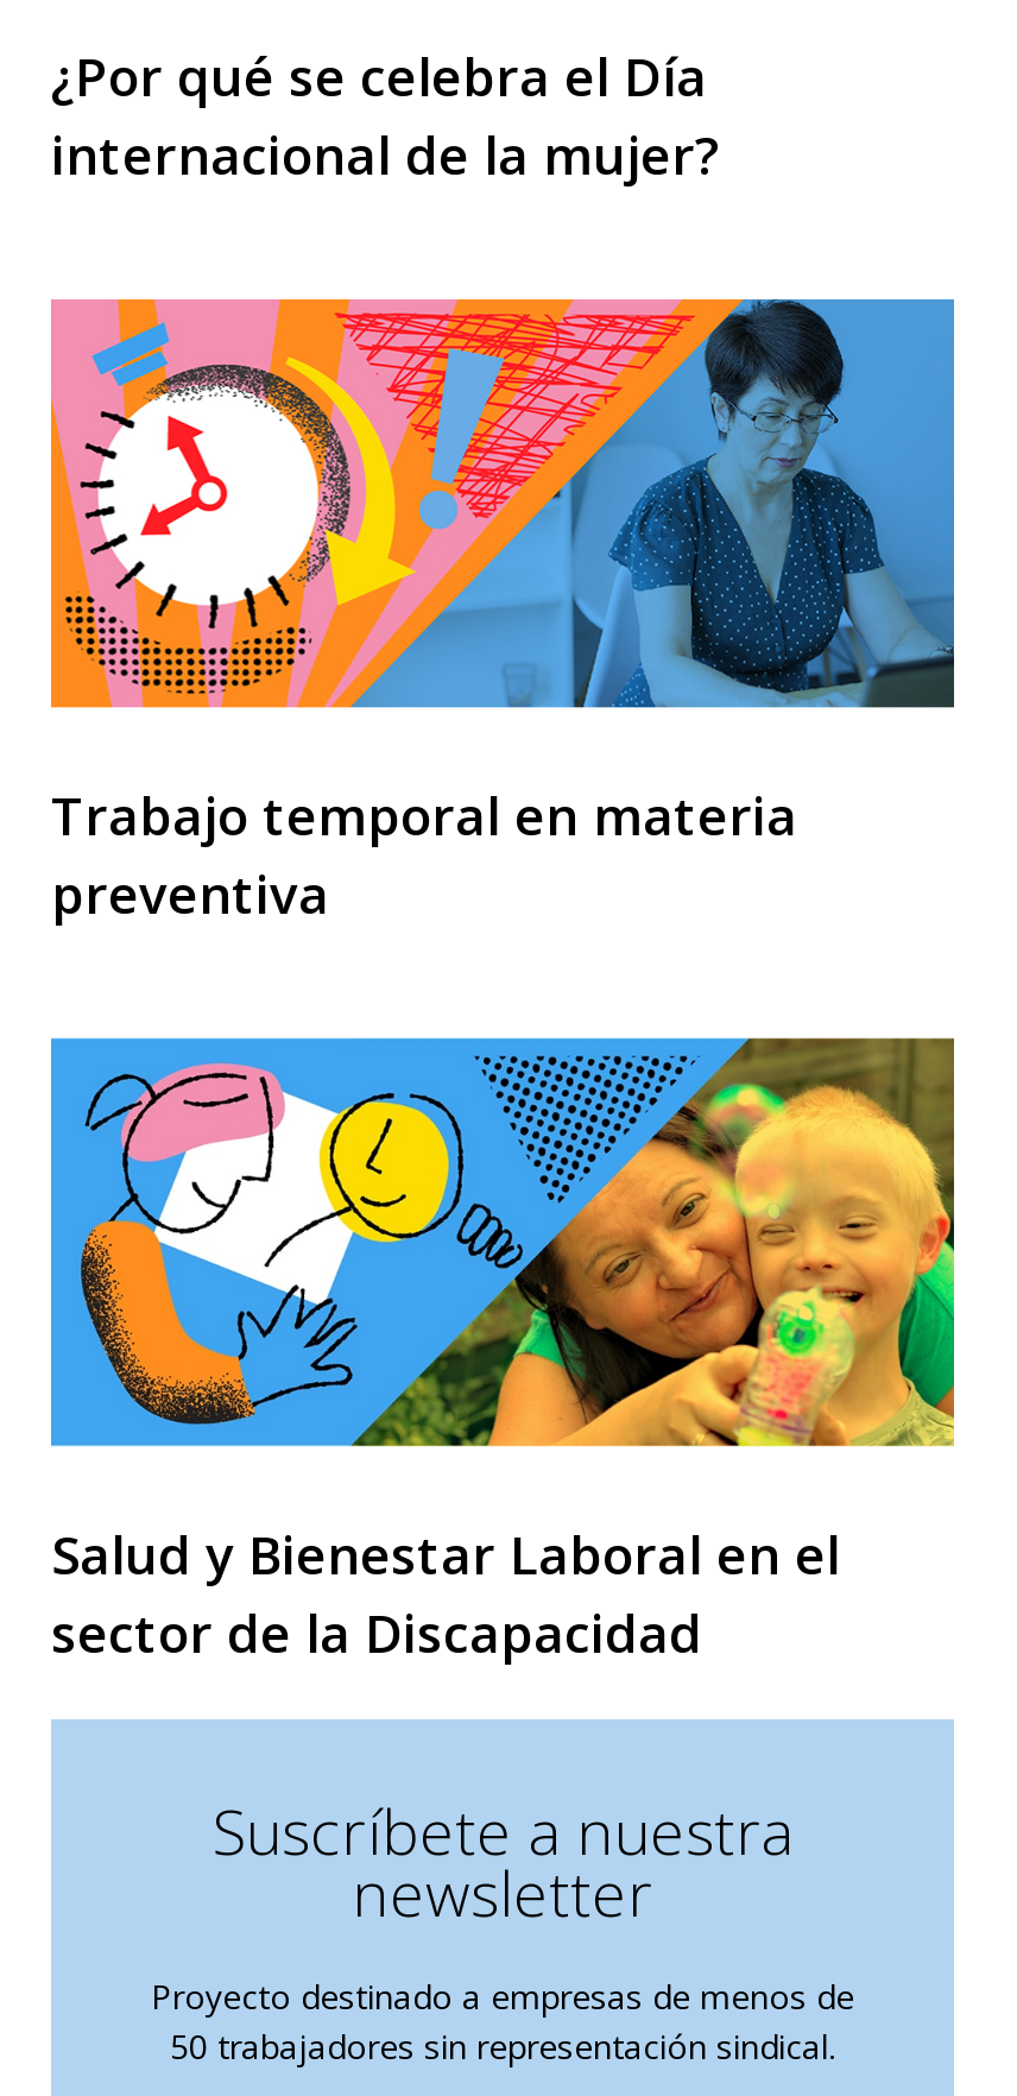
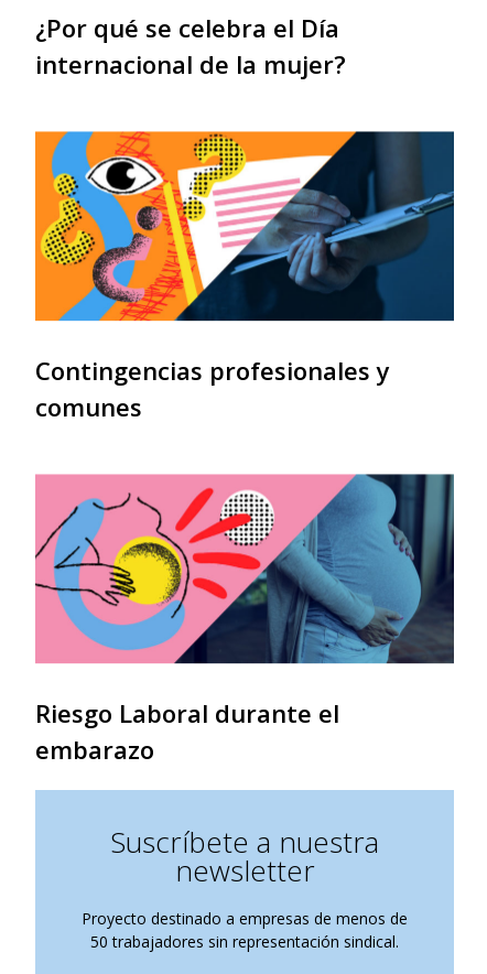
- [image]
- Trabajo temporal en materia
- preventiva
+ [image]
+ Contingencias profesionales y
+ comunes

- [image]
- Salud y Bienestar Laboral en el
- sector de la Discapacidad
+ [image]
+ Riesgo Laboral durante el
+ embarazo
